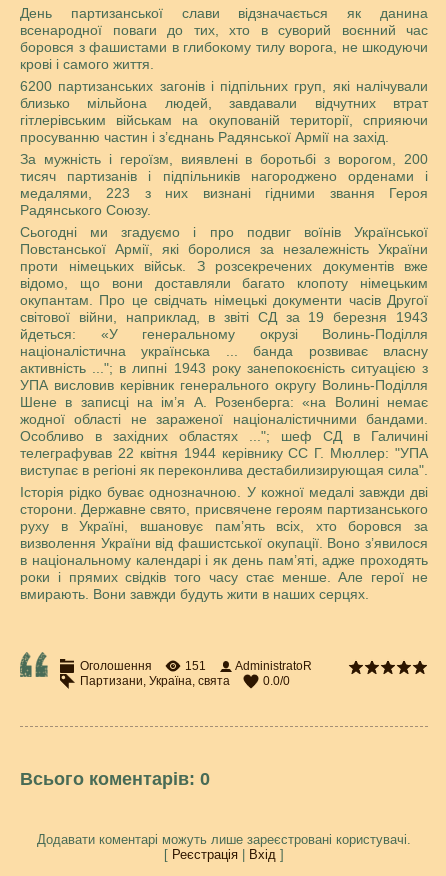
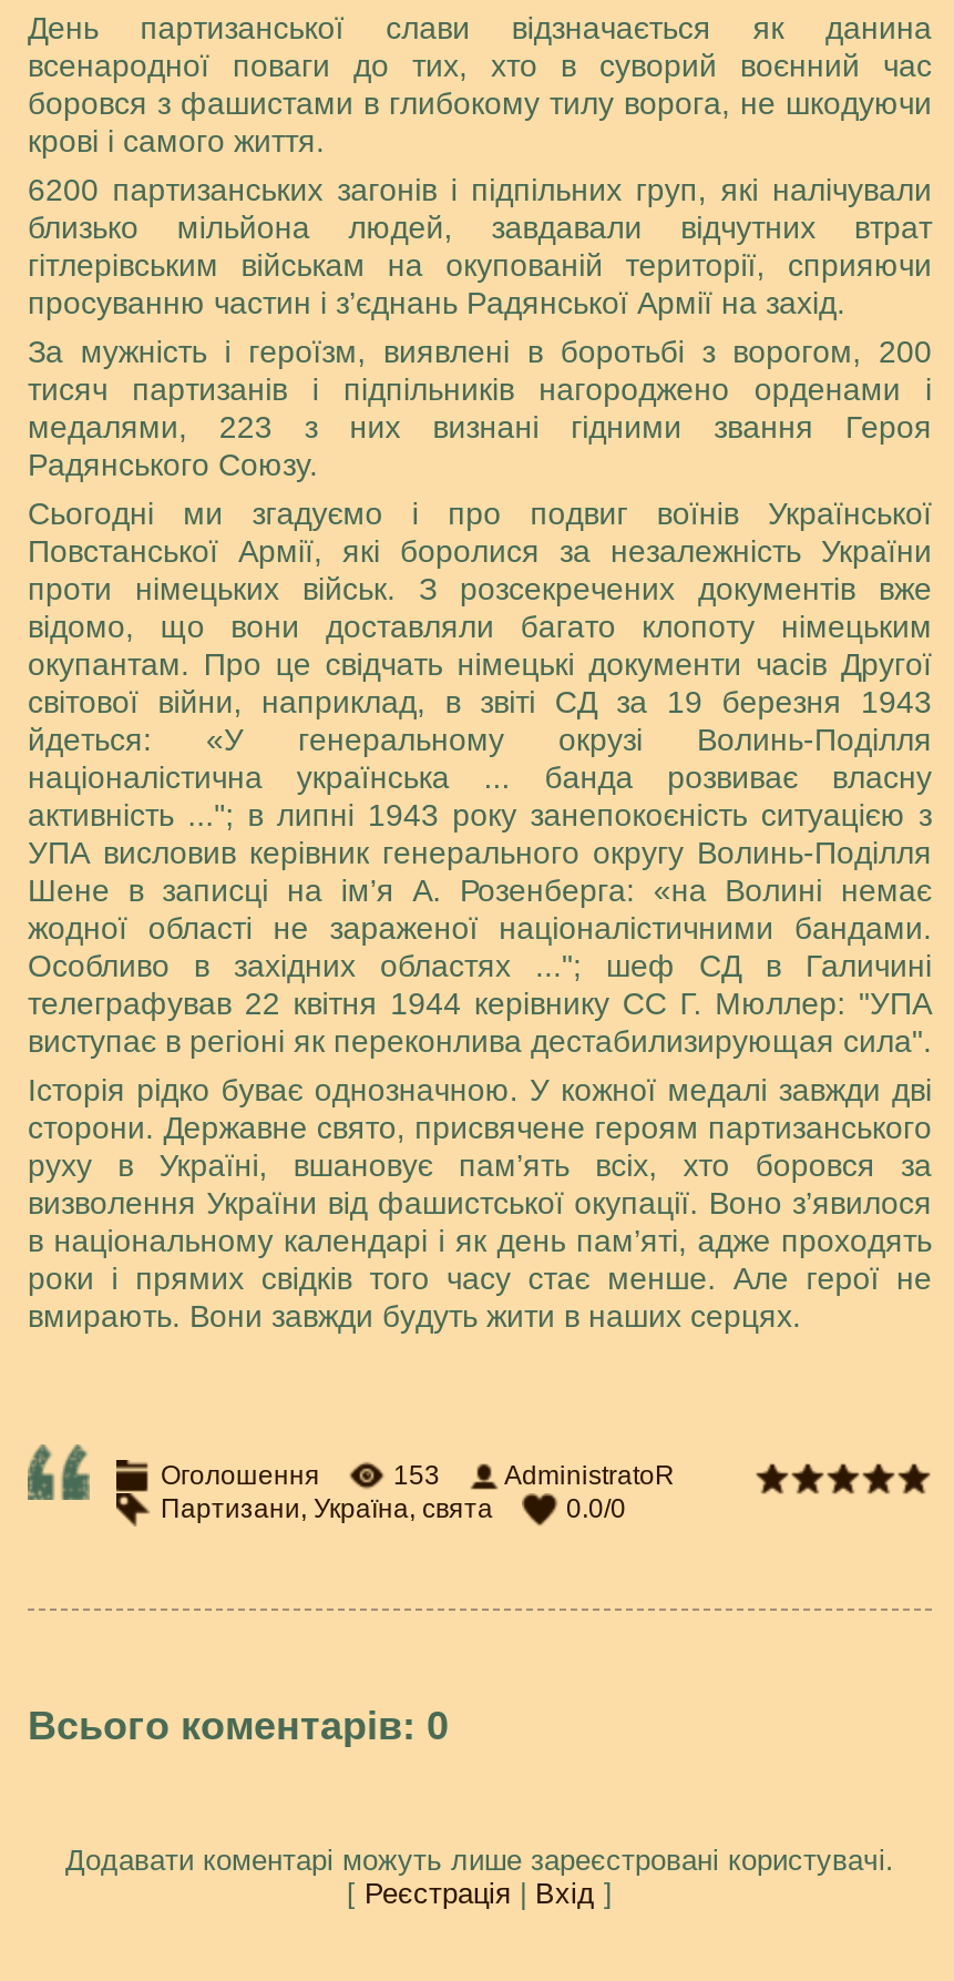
- 151
+ 153
